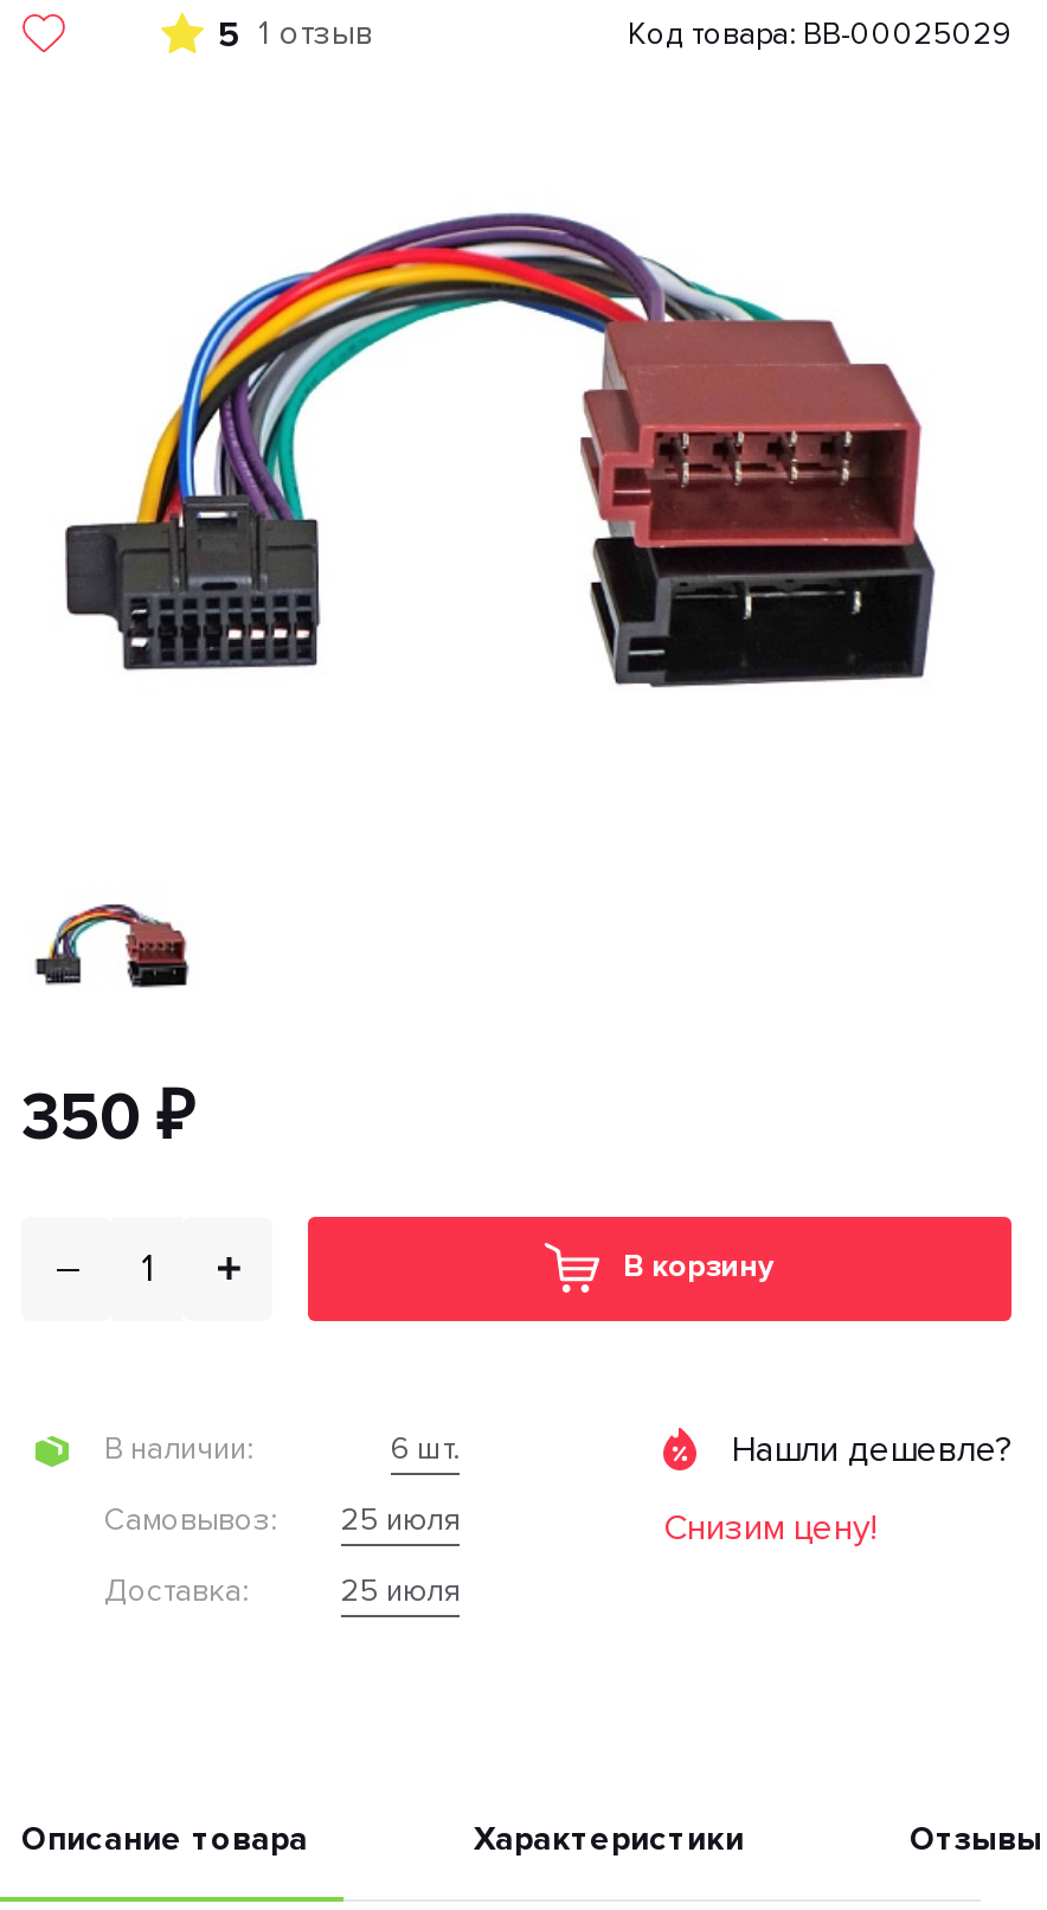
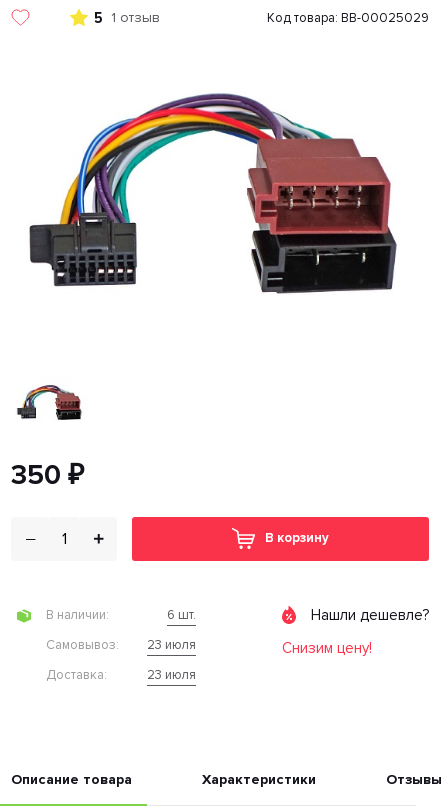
- Cамовывоз: 25 июля
+ Cамовывоз: 23 июля

- 25 июля
+ 23 июля
